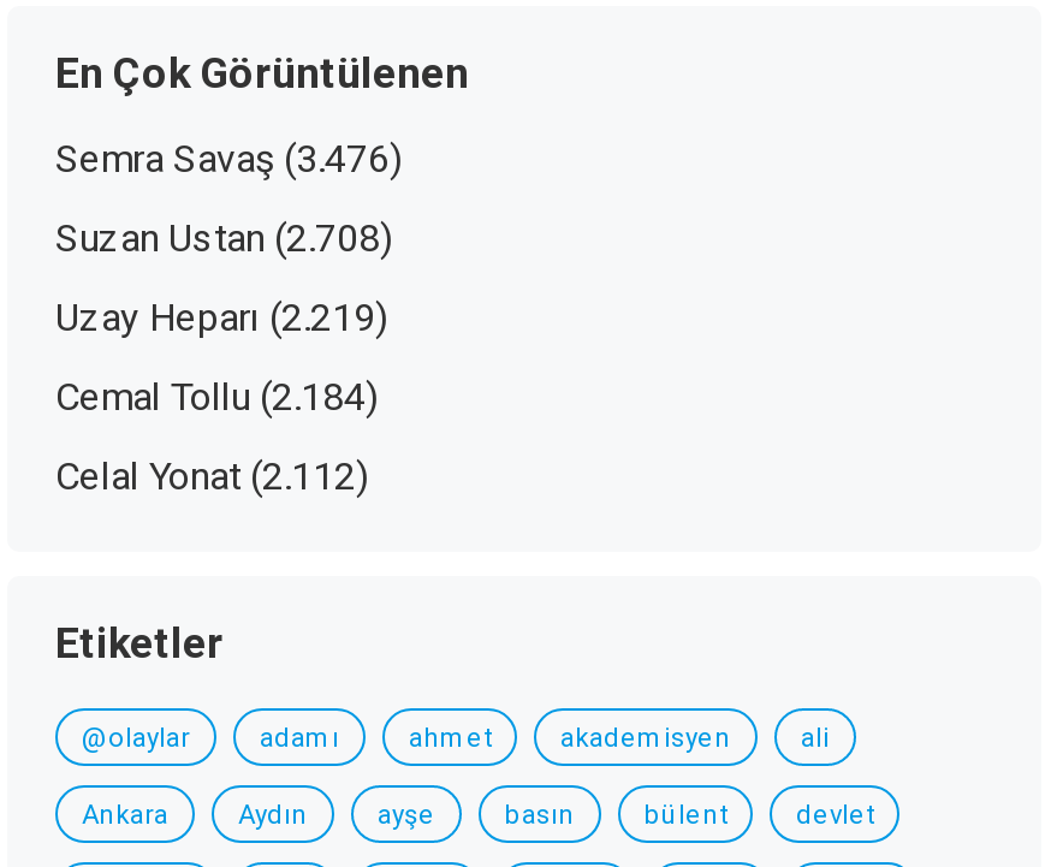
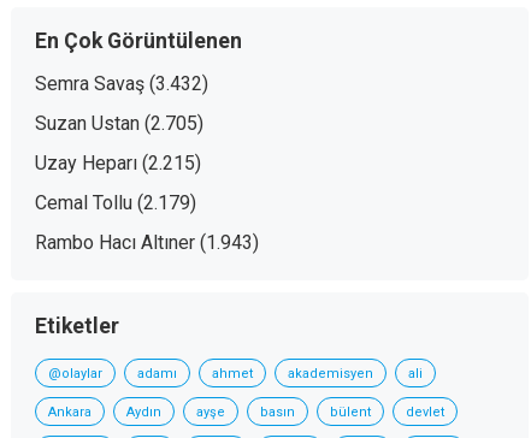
- Semra Savaş (3.476)
+ Semra Savaş (3.432)

- Suzan Ustan (2.708)
+ Suzan Ustan (2.705)

- Uzay Heparı (2.219)
+ Uzay Heparı (2.215)

- Cemal Tollu (2.184)
+ Cemal Tollu (2.179)

- Celal Yonat (2.112)
+ Rambo Hacı Altıner (1.943)
